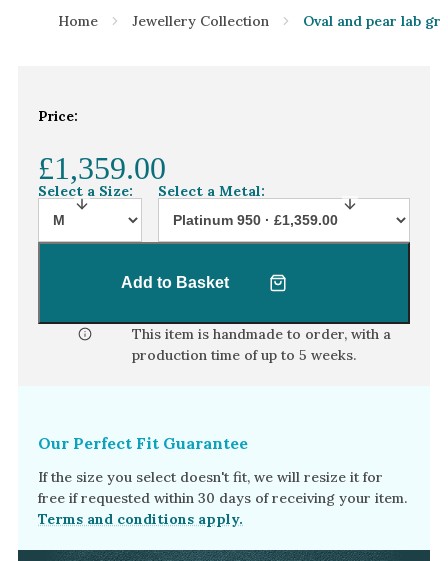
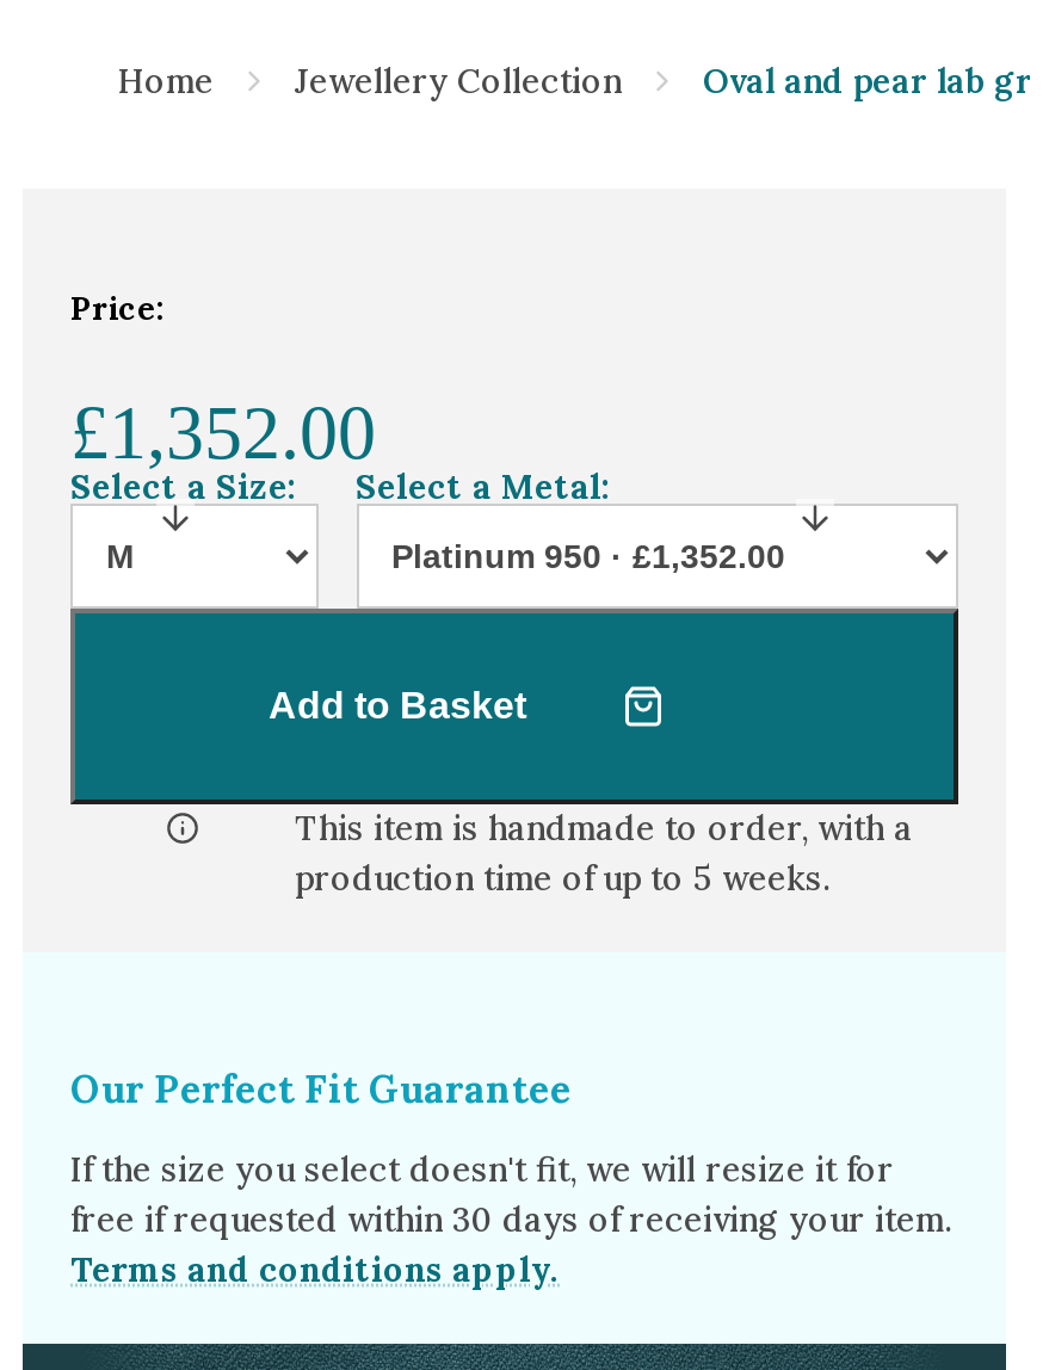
- £1,359.00
+ £1,352.00
